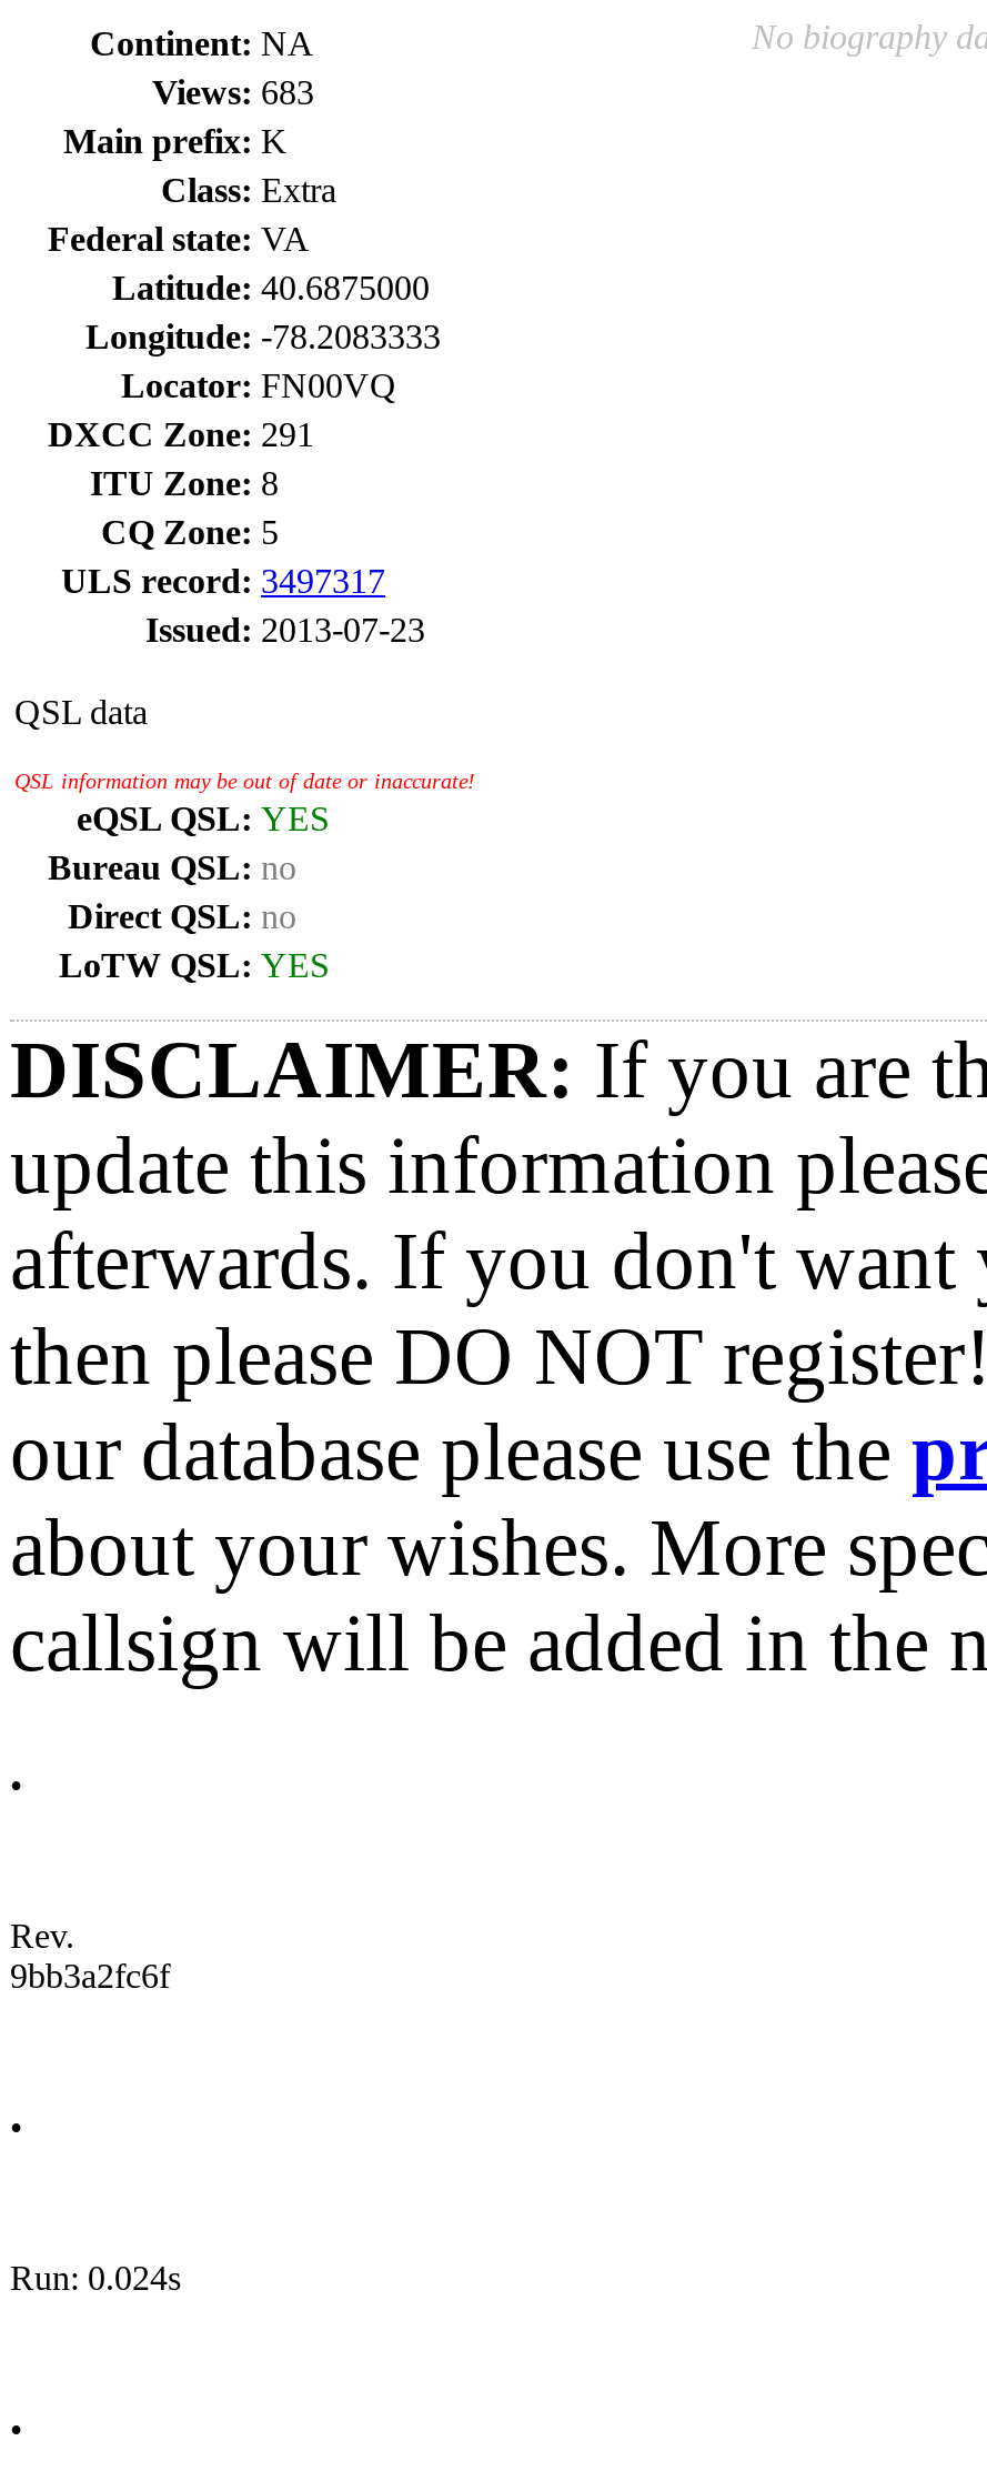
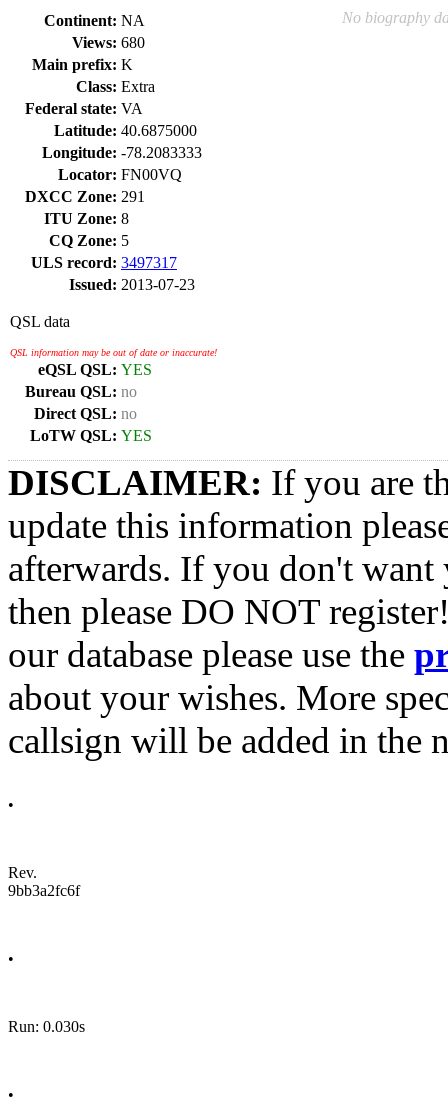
- Views: 683
+ Views: 680

- Run: 0.024s
+ Run: 0.030s
